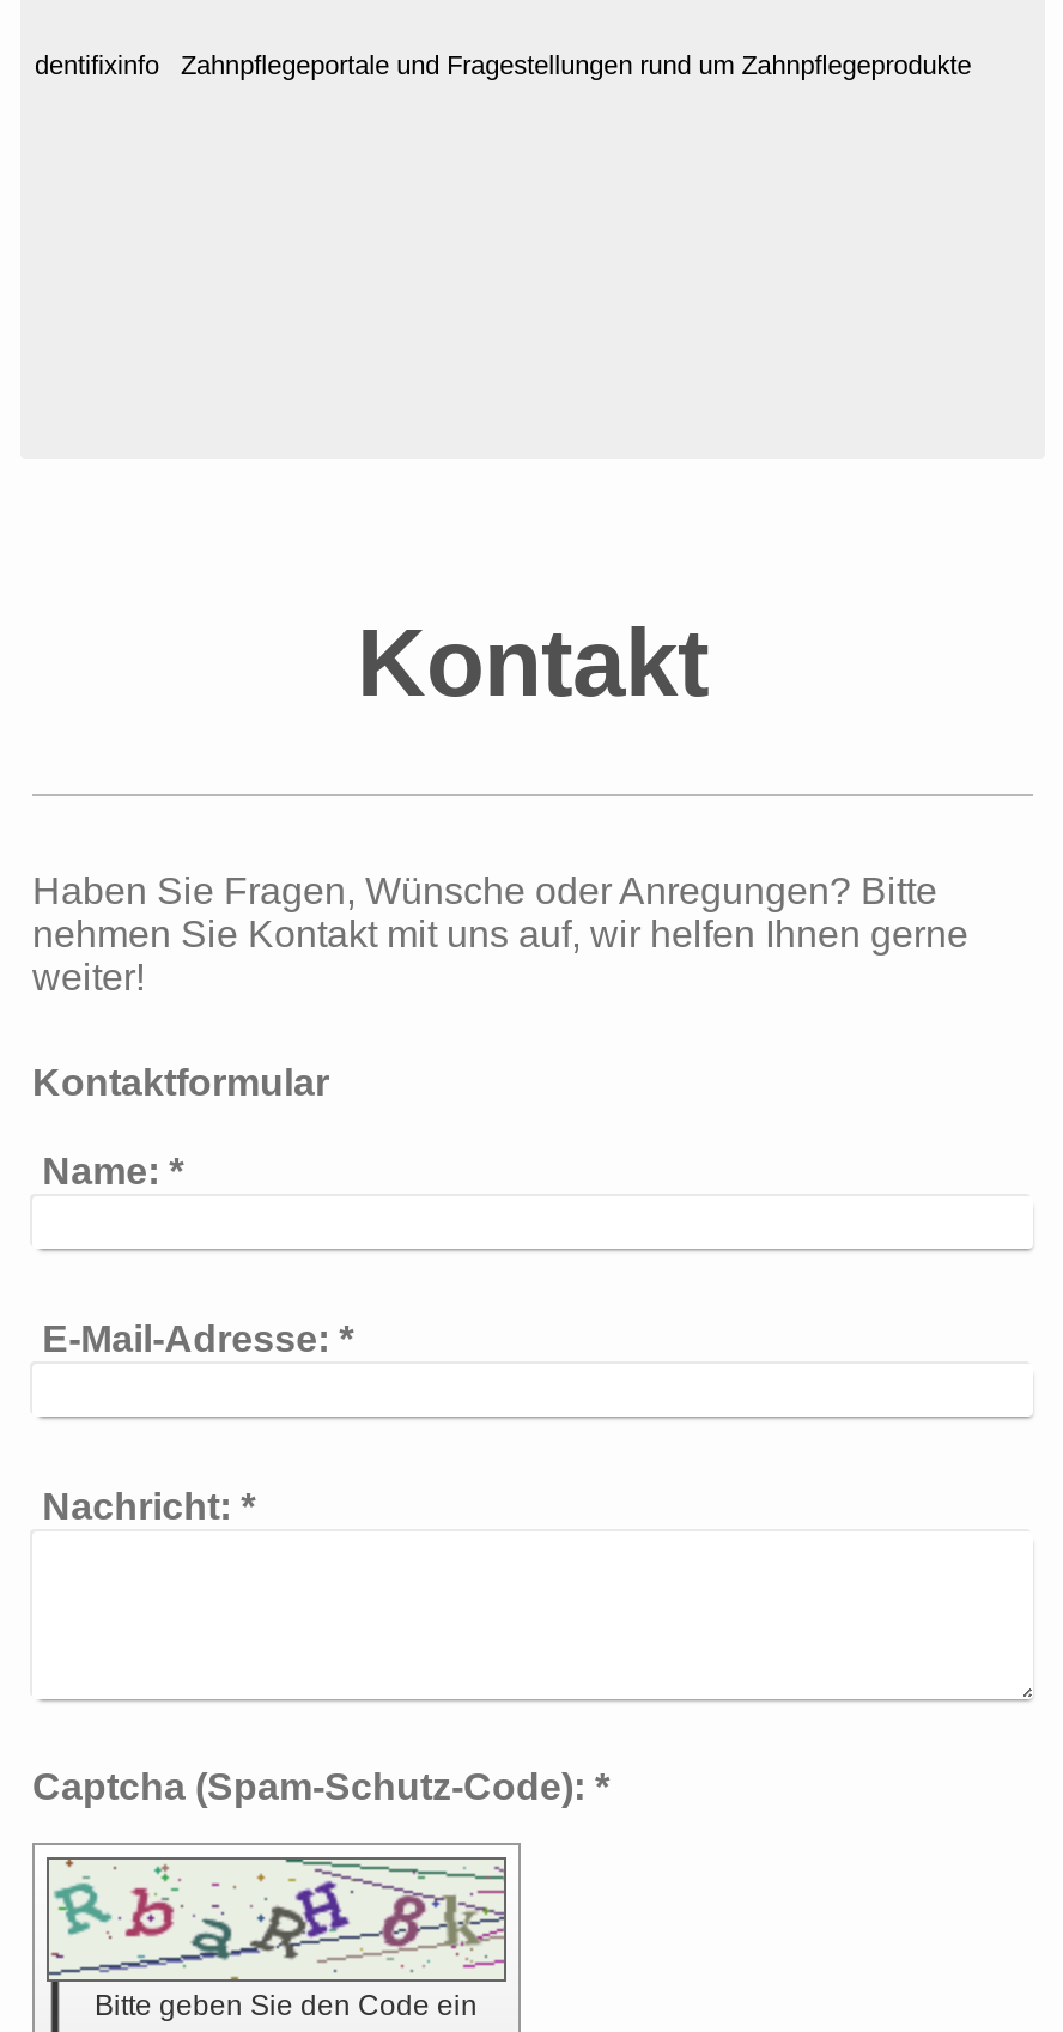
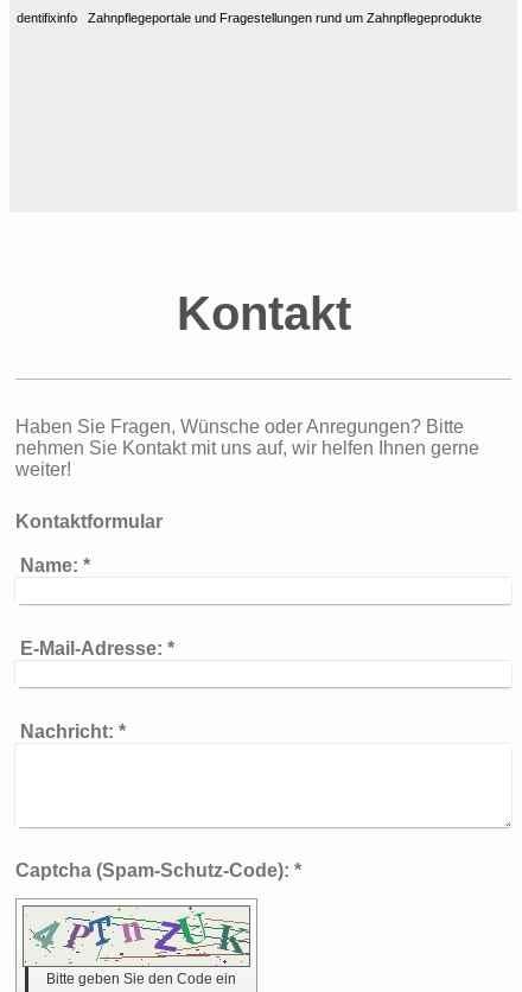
- [image]
+ [image]
